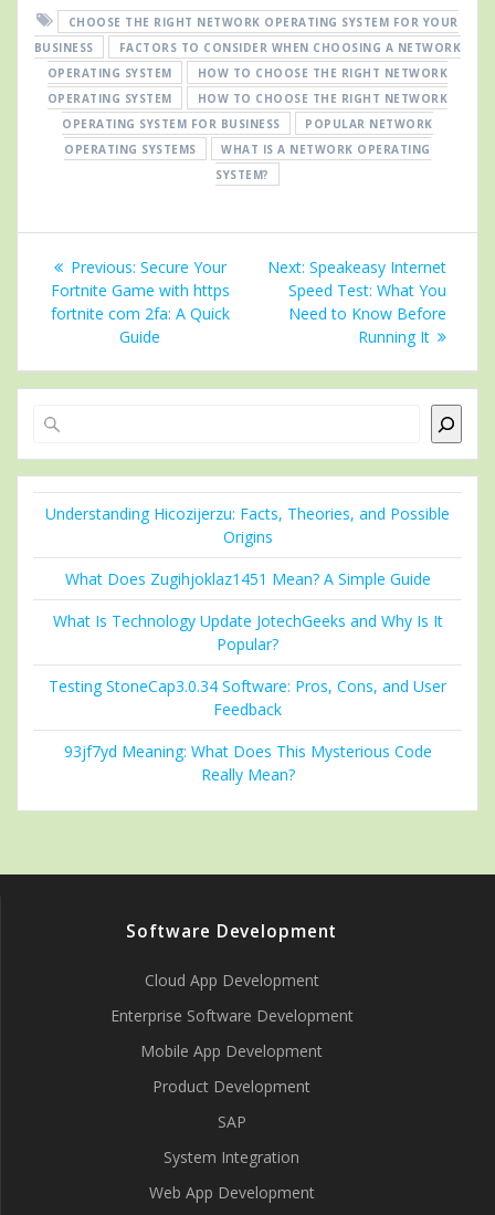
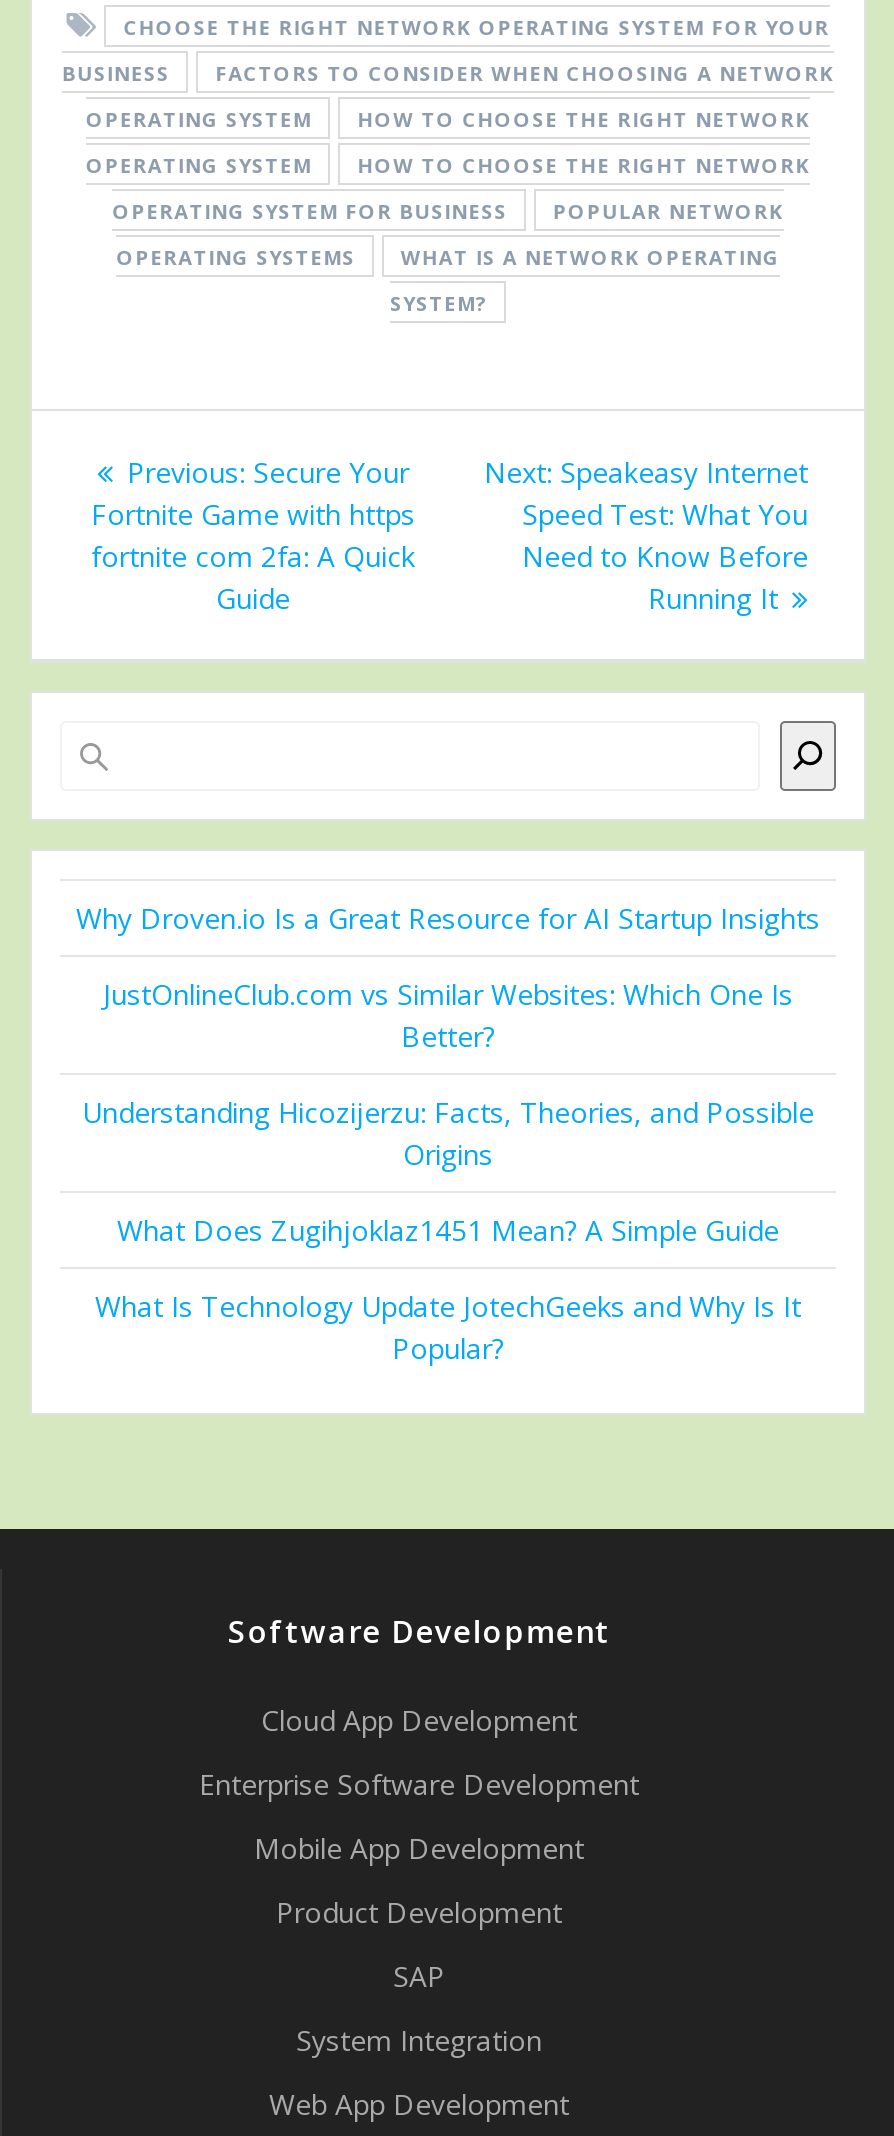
+ Why Droven.io Is a Great Resource for AI Startup Insights
+ JustOnlineClub.com vs Similar Websites: Which One Is
+ Better?

moved down: Understanding Hicozijerzu: Facts, Theories, and Possible | Origins | What Does Zugihjoklaz1451 Mean? A Simple Guide | What Is Technology Update JotechGeeks and Why Is It | Popular?

- Testing StoneCap3.0.34 Software: Pros, Cons, and User
- Feedback
- 93jf7yd Meaning: What Does This Mysterious Code
- Really Mean?
